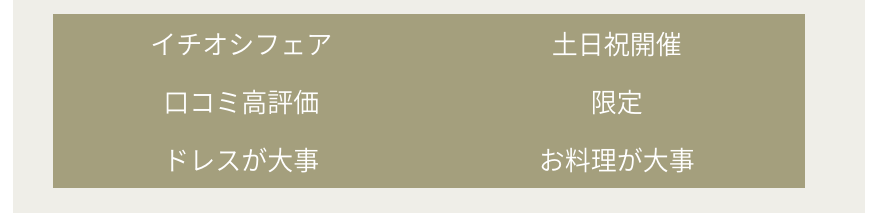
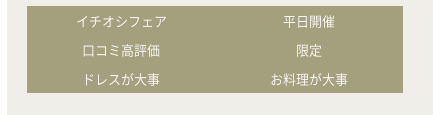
- 土日祝開催
+ 平日開催
